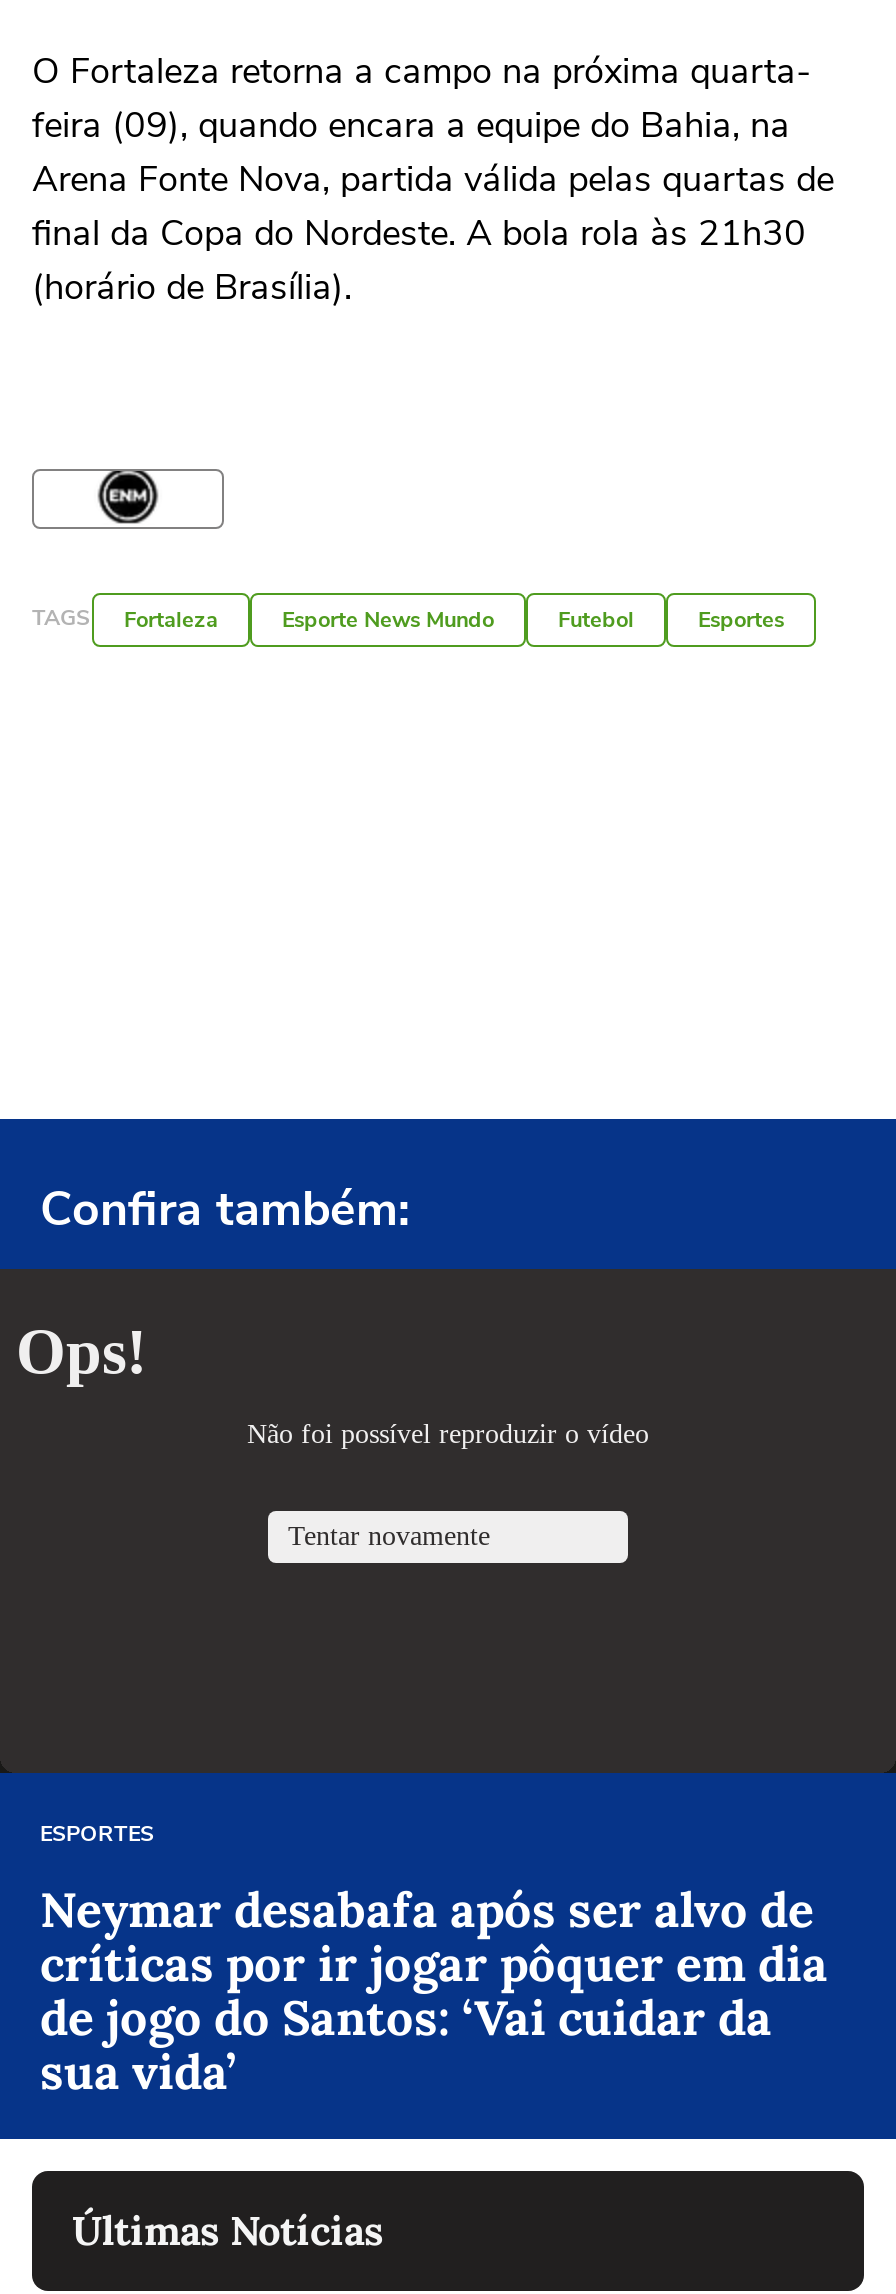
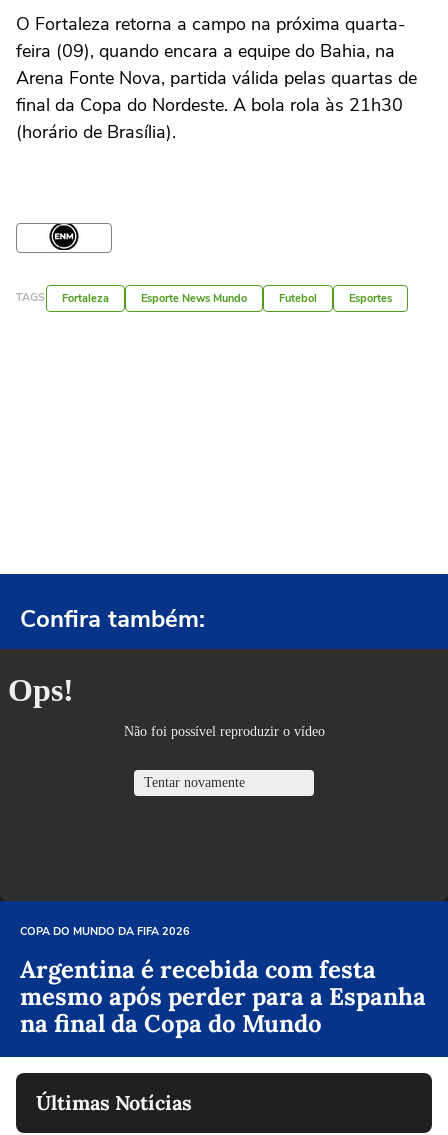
moved down: Confira também:

- ESPORTES
+ COPA DO MUNDO DA FIFA 2026

- Neymar desabafa após ser alvo de
- críticas por ir jogar pôquer em dia
- de jogo do Santos: ‘Vai cuidar da
- sua vida’
+ Argentina é recebida com festa
+ mesmo após perder para a Espanha
+ na final da Copa do Mundo
